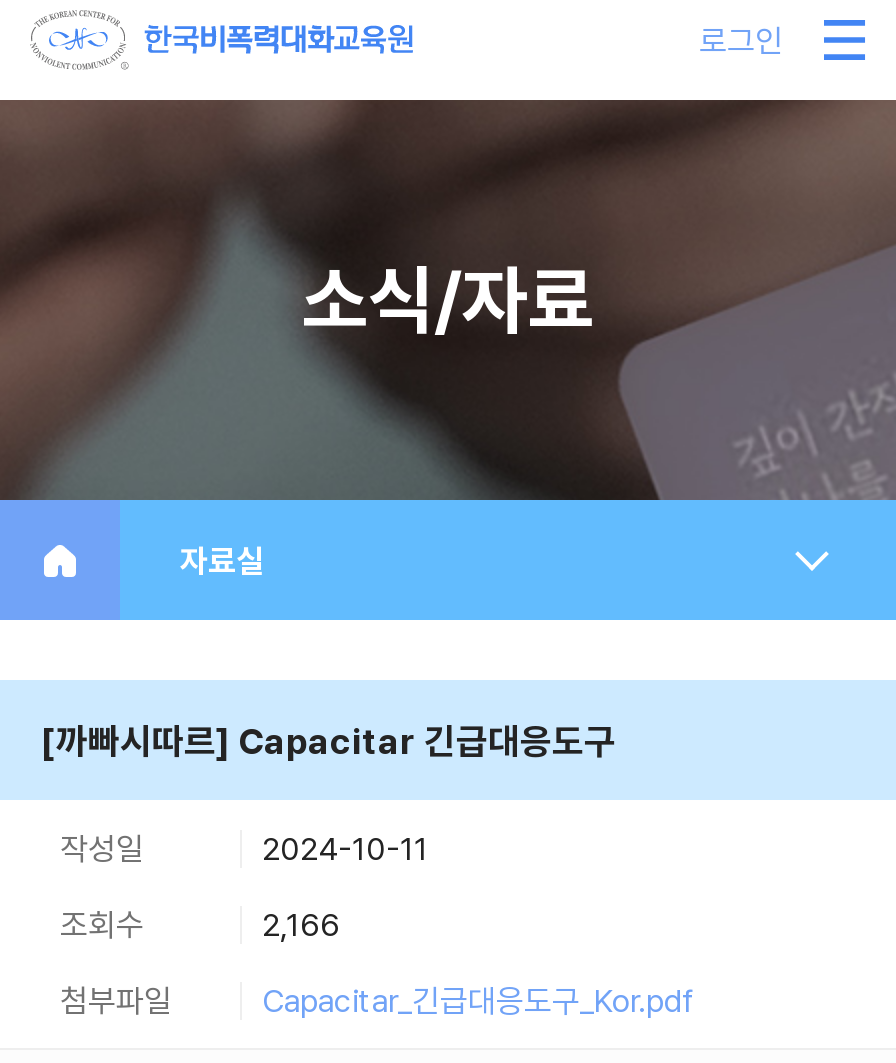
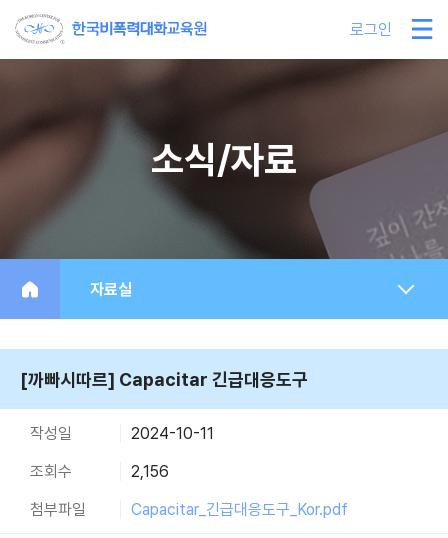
- 2,166
+ 2,156
